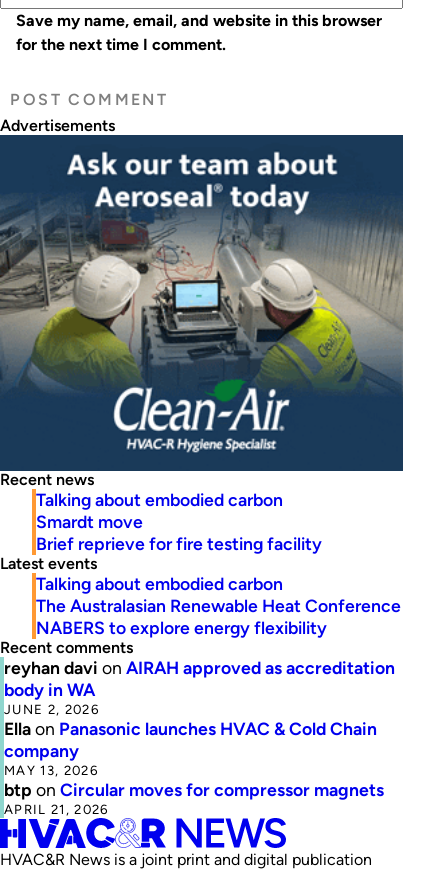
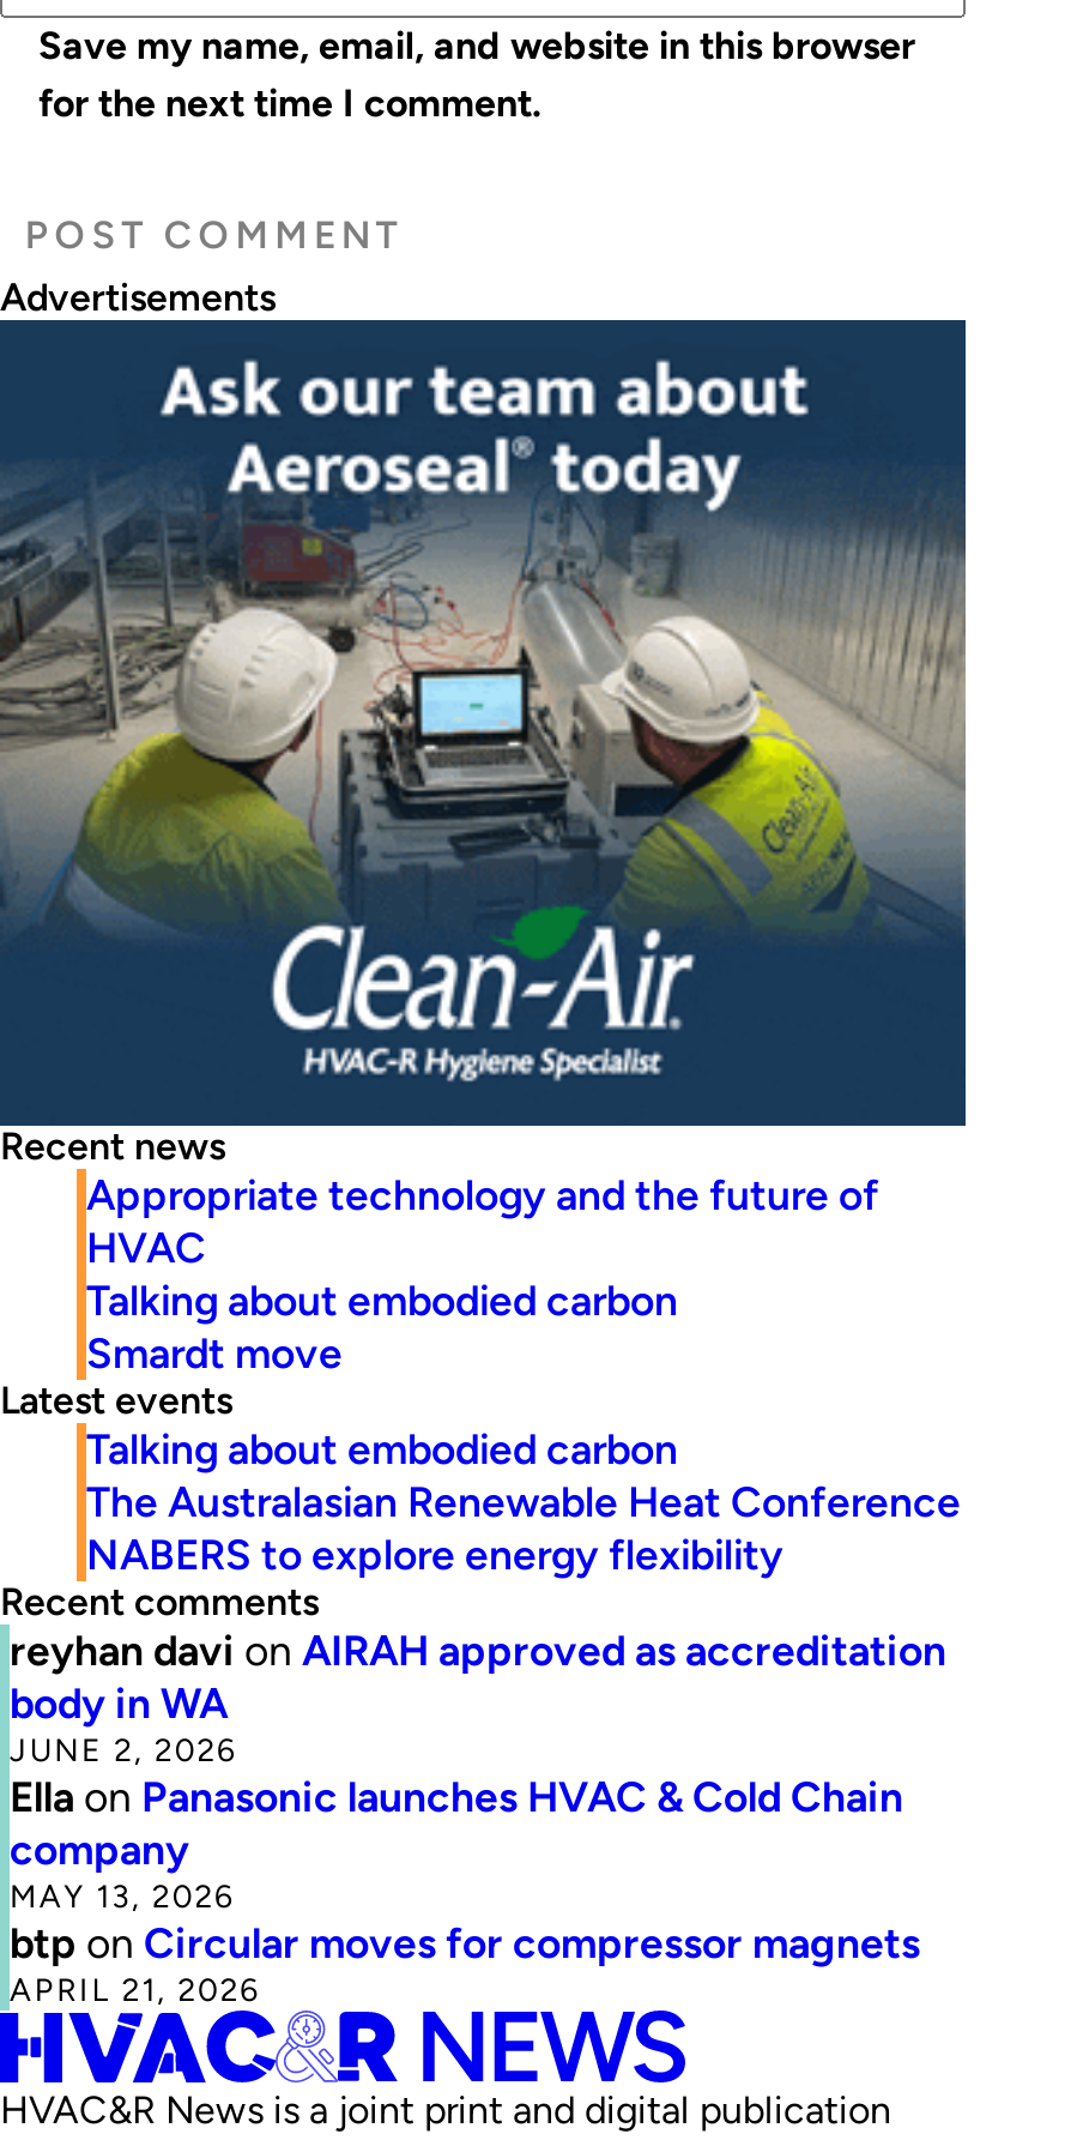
+ Appropriate technology and the future of
+ HVAC

moved down: Talking about embodied carbon | Smardt move

- Brief reprieve for fire testing facility
